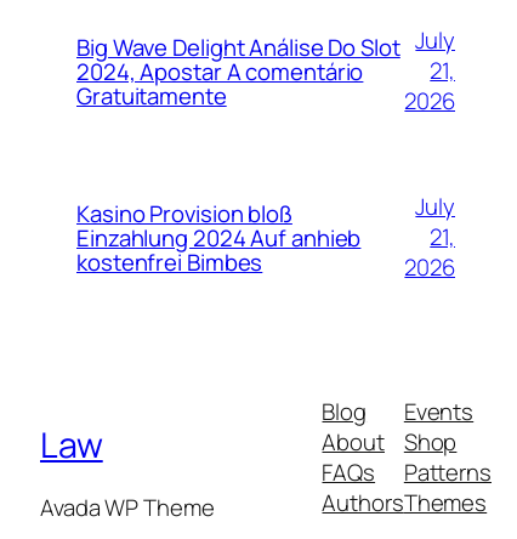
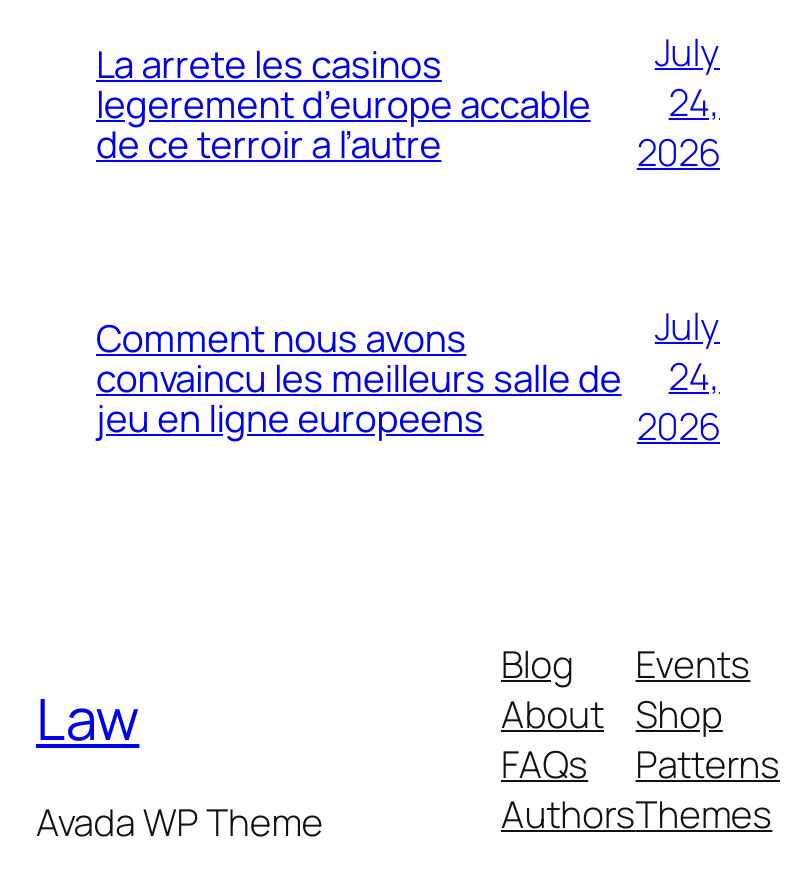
- Big Wave Delight Análise Do Slot
- 2024, Apostar A comentário
- Gratuitamente
+ La arrete les casinos
+ legerement d’europe accable
+ de ce terroir a l’autre

- 21,
+ 24,

- Kasino Provision bloß
- Einzahlung 2024 Auf anhieb
- kostenfrei Bimbes
+ Comment nous avons
+ convaincu les meilleurs salle de
+ jeu en ligne europeens

- 21,
+ 24,
